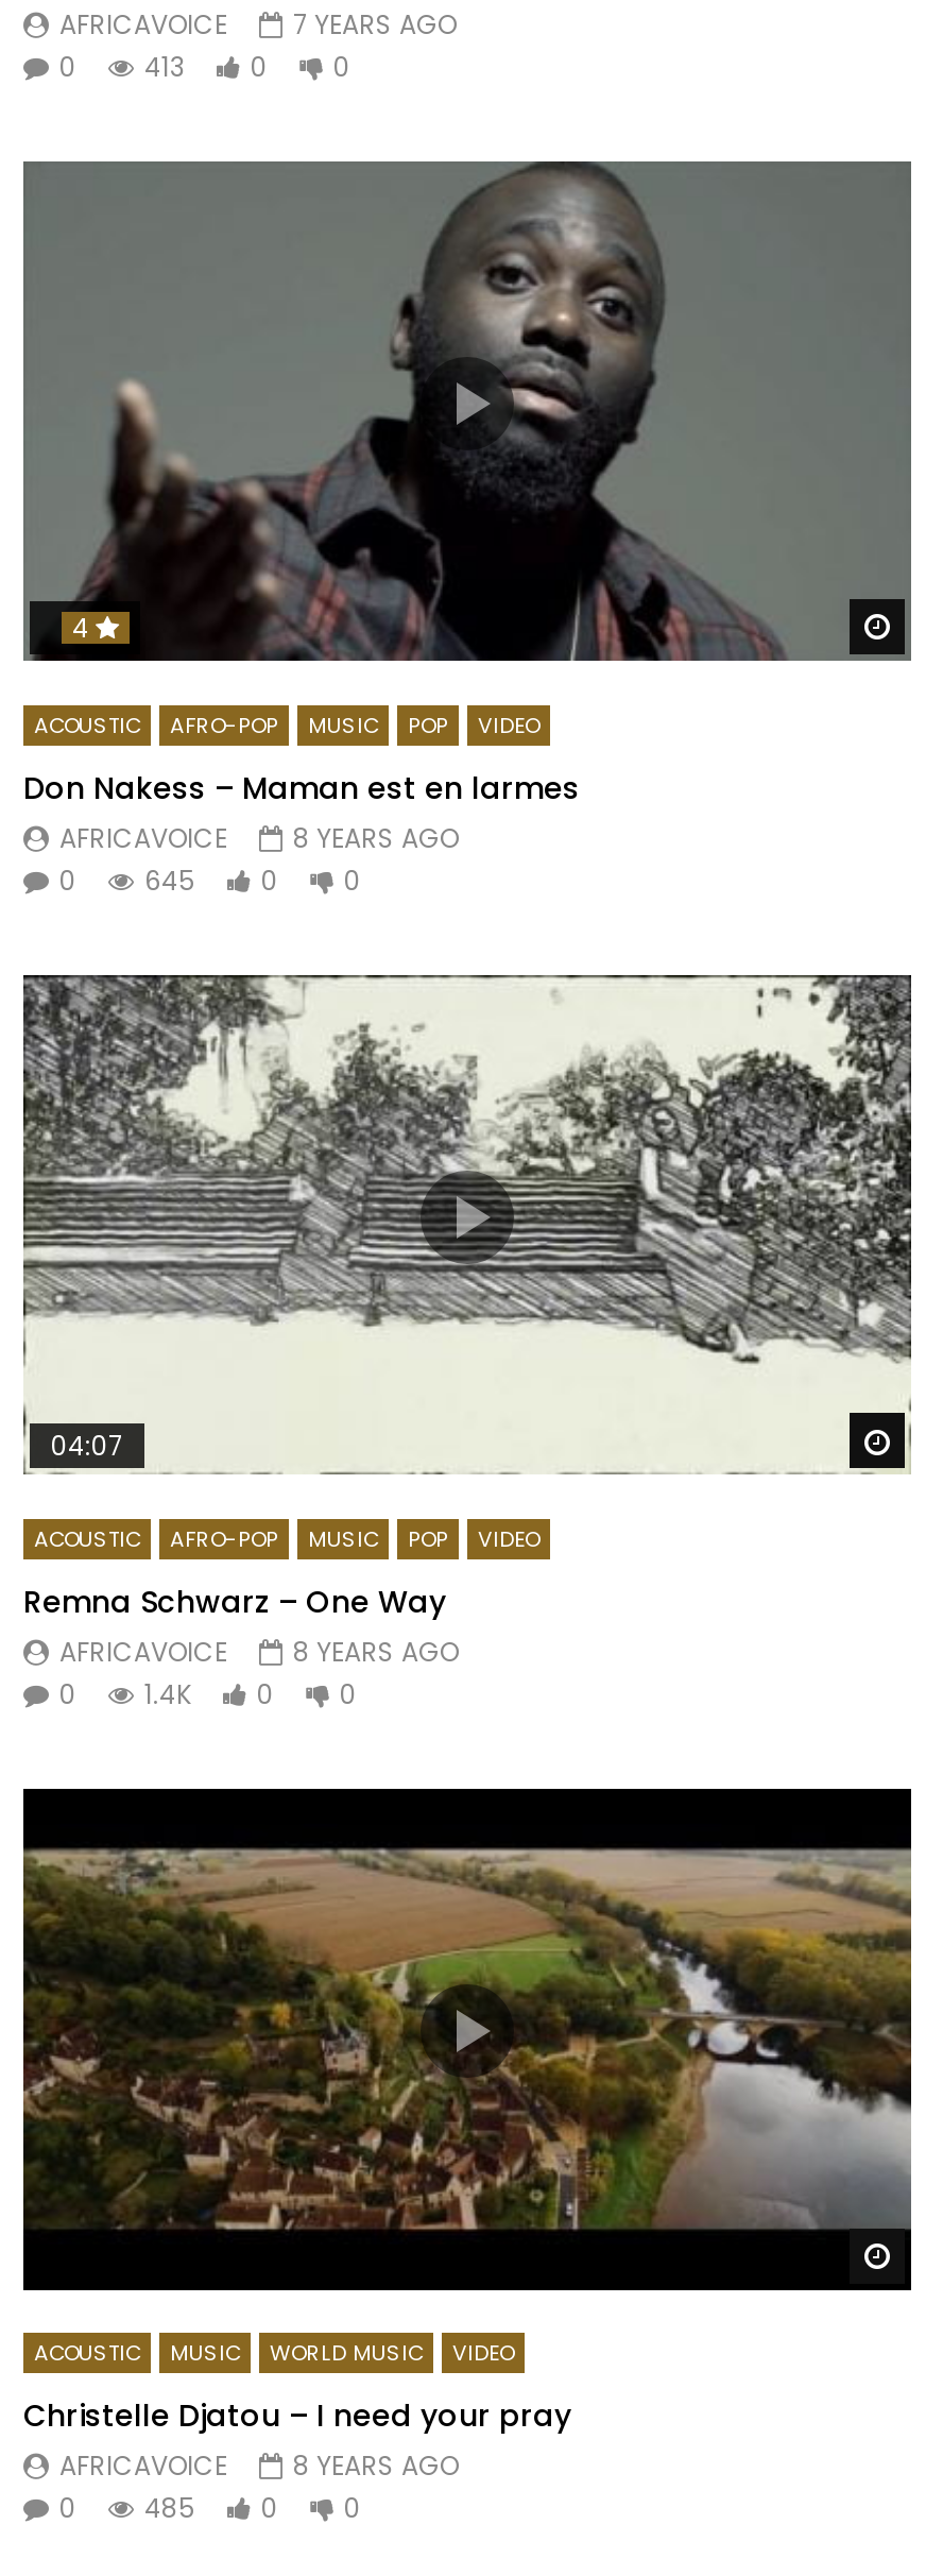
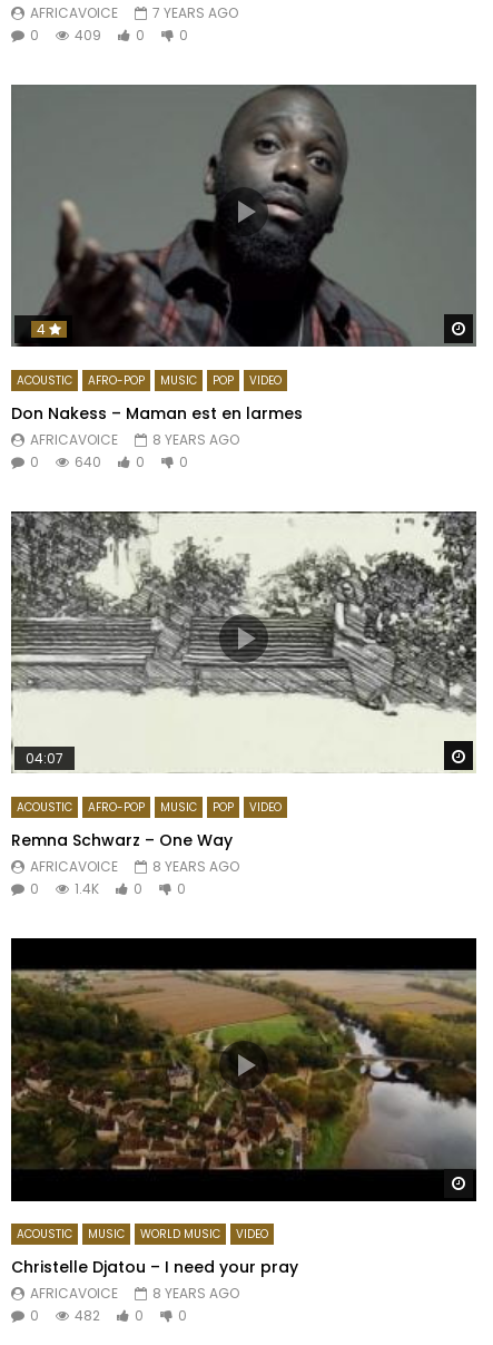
- 0 413 0 0
+ 0 409 0 0

- 0 645 0 0
+ 0 640 0 0

- 0 485 0 0
+ 0 482 0 0
